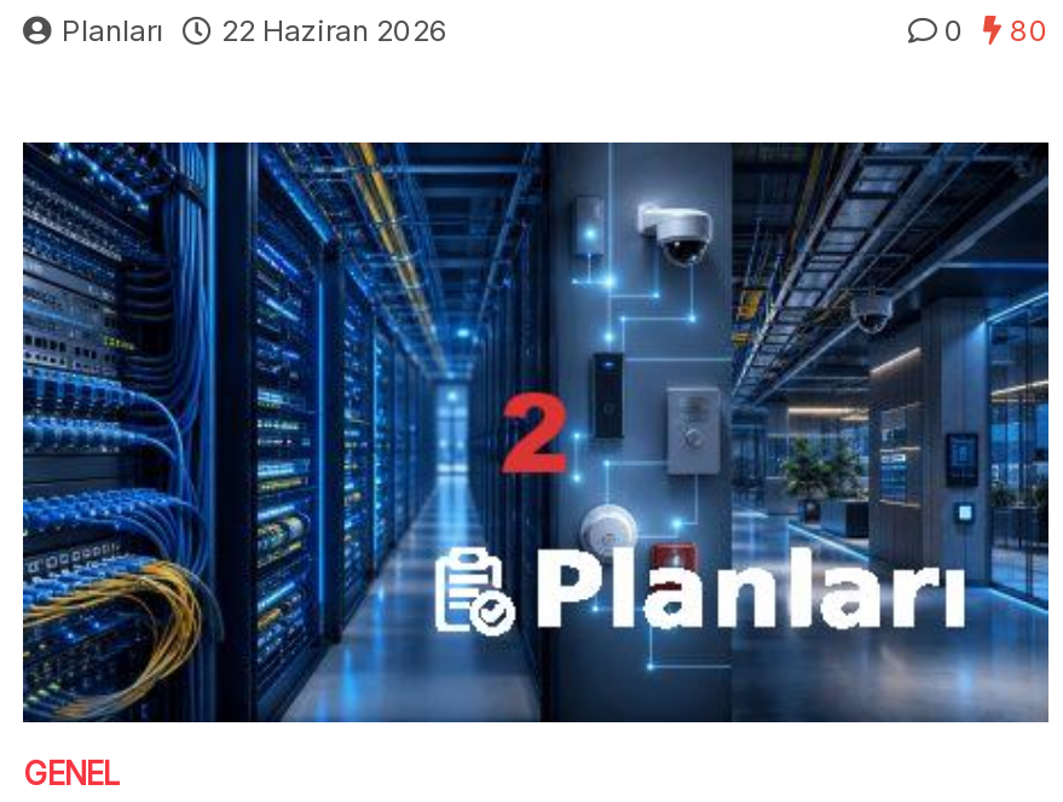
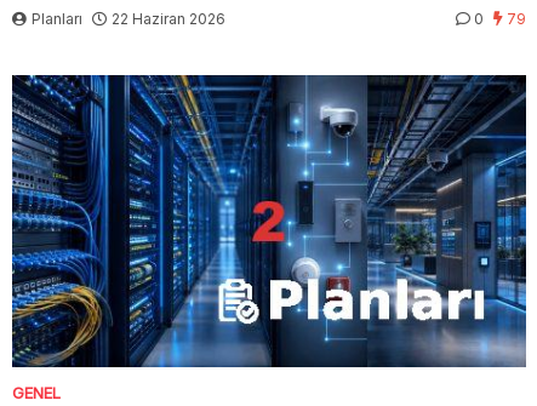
- 0 80
+ 0 79
